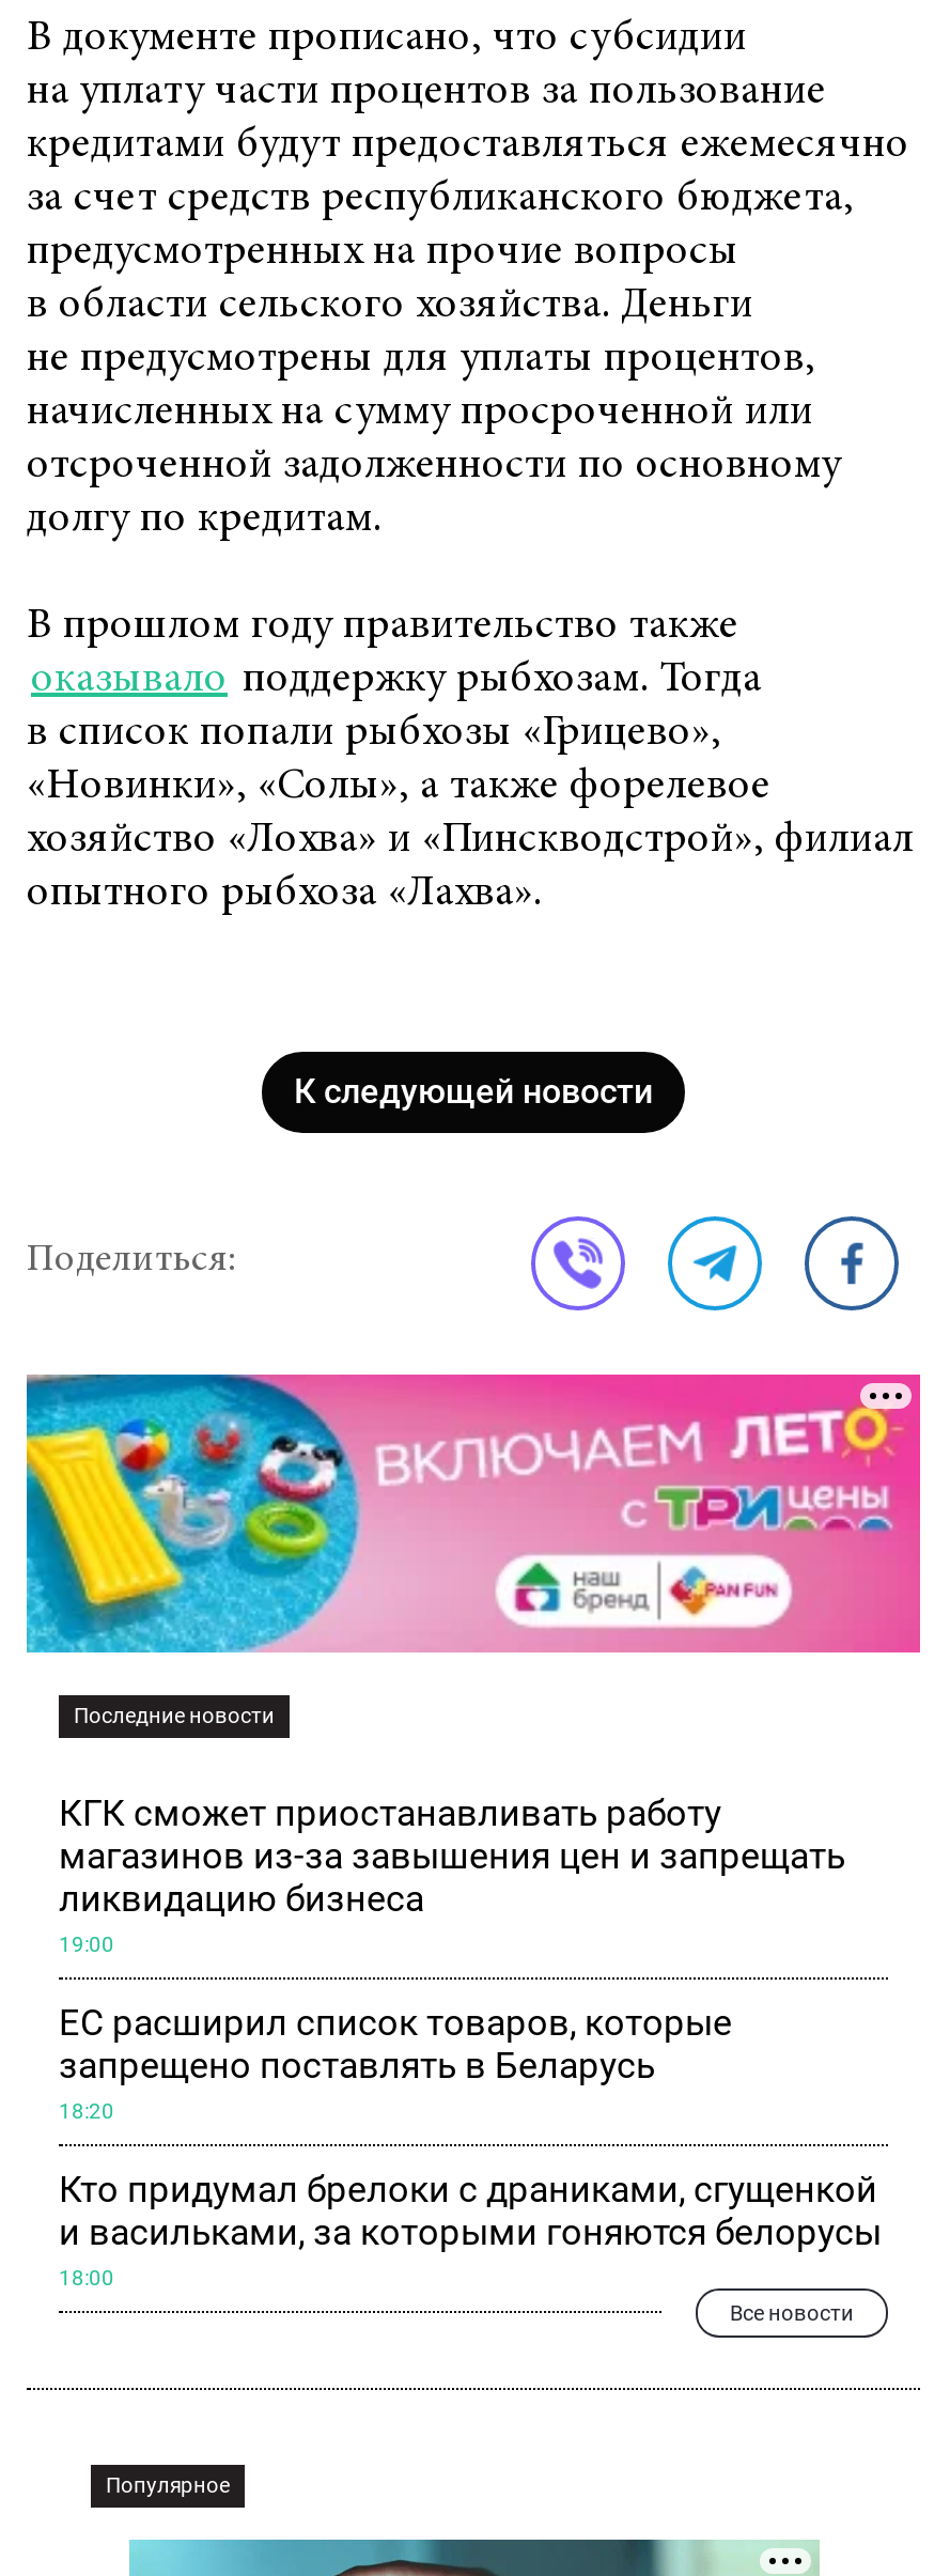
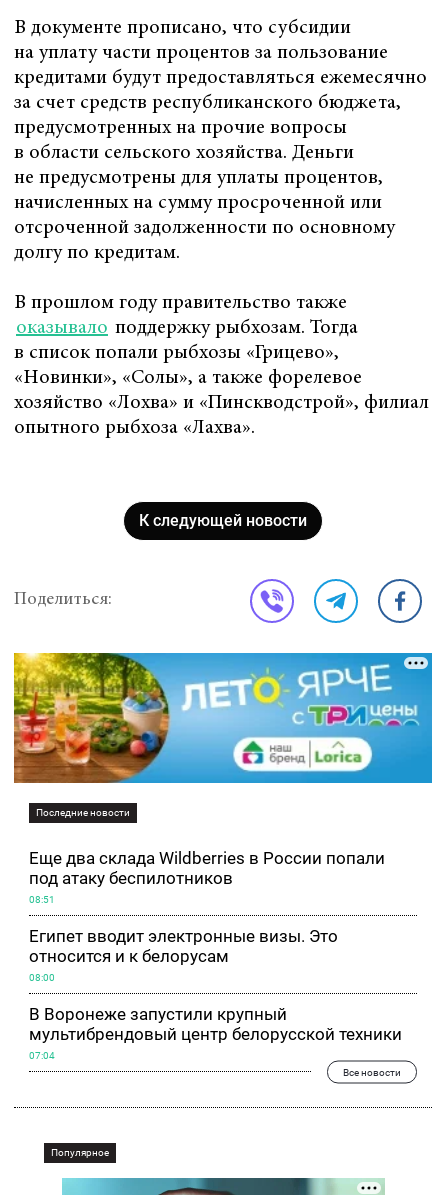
- [image]
+ [image]

- КГК сможет приостанавливать работу
- магазинов из-за завышения цен и запрещать
- ликвидацию бизнеса
+ Еще два склада Wildberries в России попали
+ под атаку беспилотников

- 19:00
+ 08:51

- ЕС расширил список товаров, которые
- запрещено поставлять в Беларусь
+ Египет вводит электронные визы. Это
+ относится и к белорусам

- 18:20
+ 08:00

- Кто придумал брелоки с драниками, сгущенкой
- и васильками, за которыми гоняются белорусы
+ В Воронеже запустили крупный
+ мультибрендовый центр белорусской техники

- 18:00
+ 07:04
